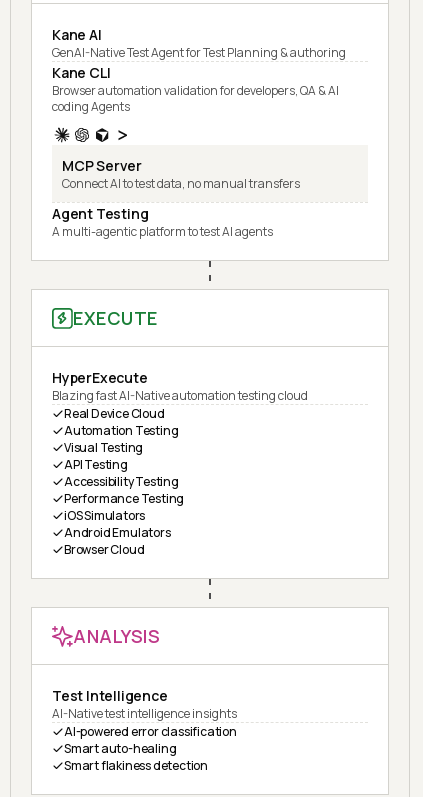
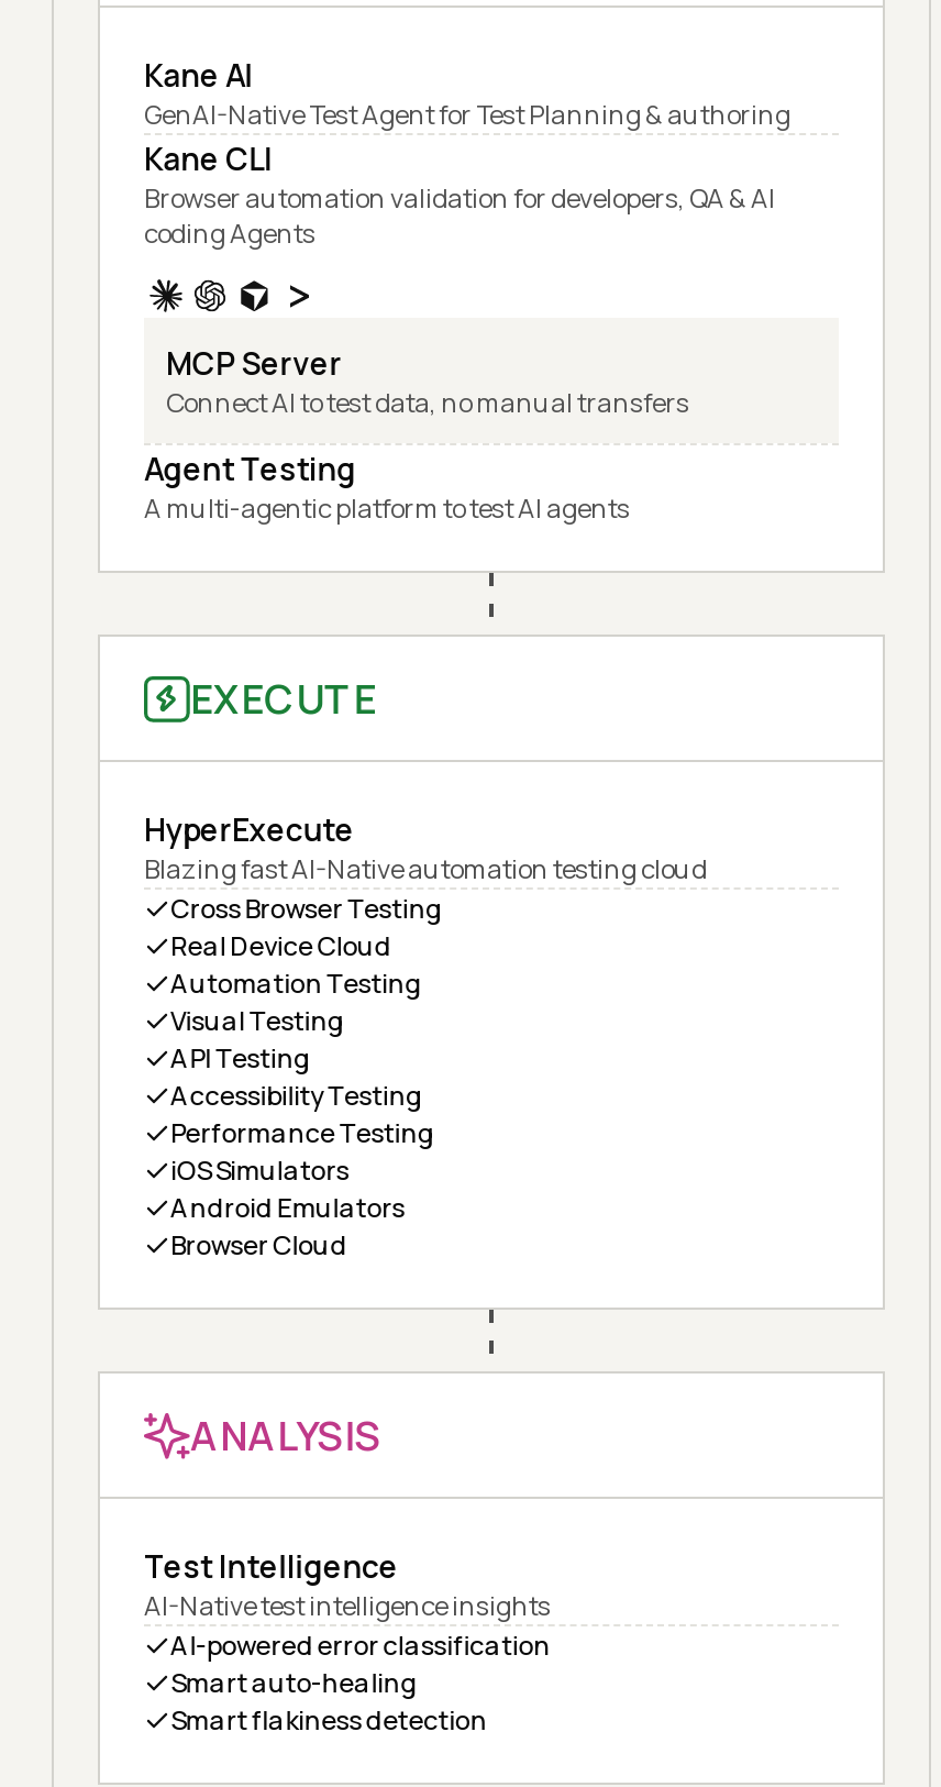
+ Cross Browser Testing
